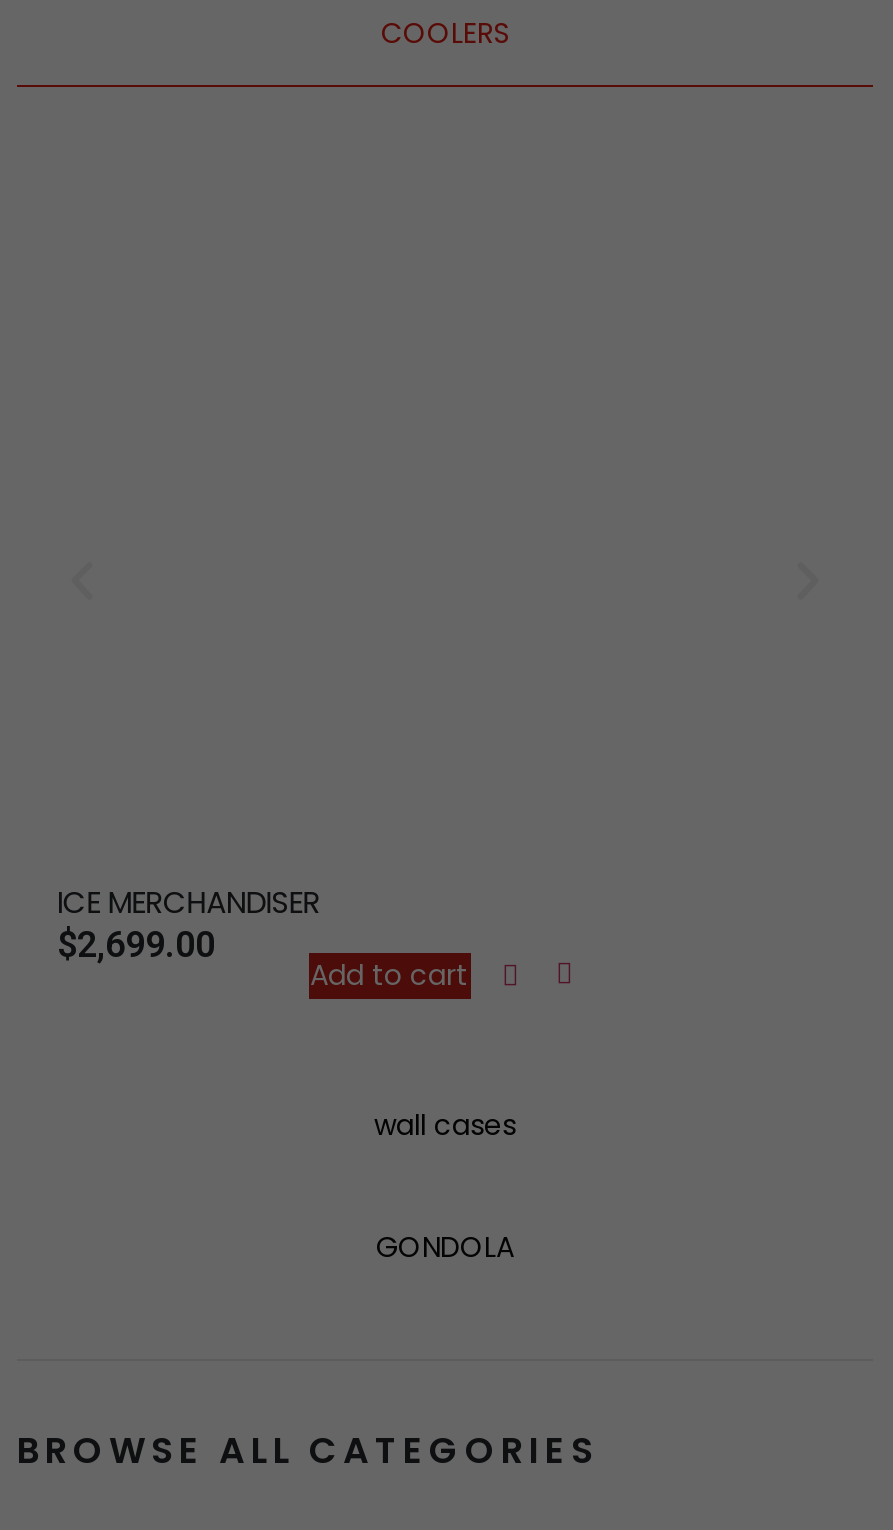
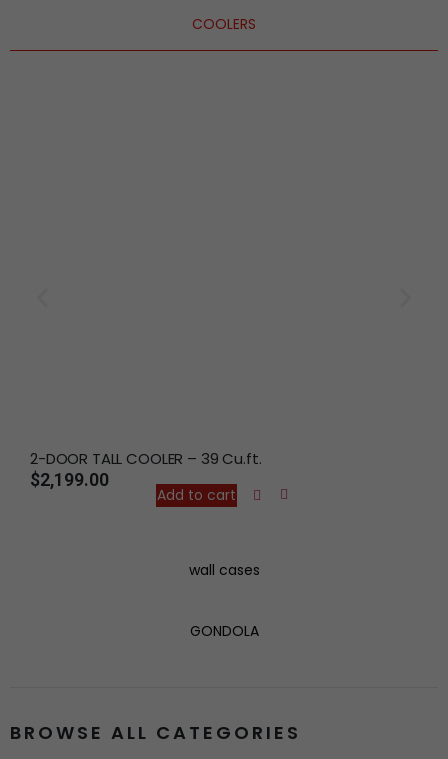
- ICE MERCHANDISER
- $2,699.00
+ 2-DOOR TALL COOLER – 39 Cu.ft.
+ $2,199.00
